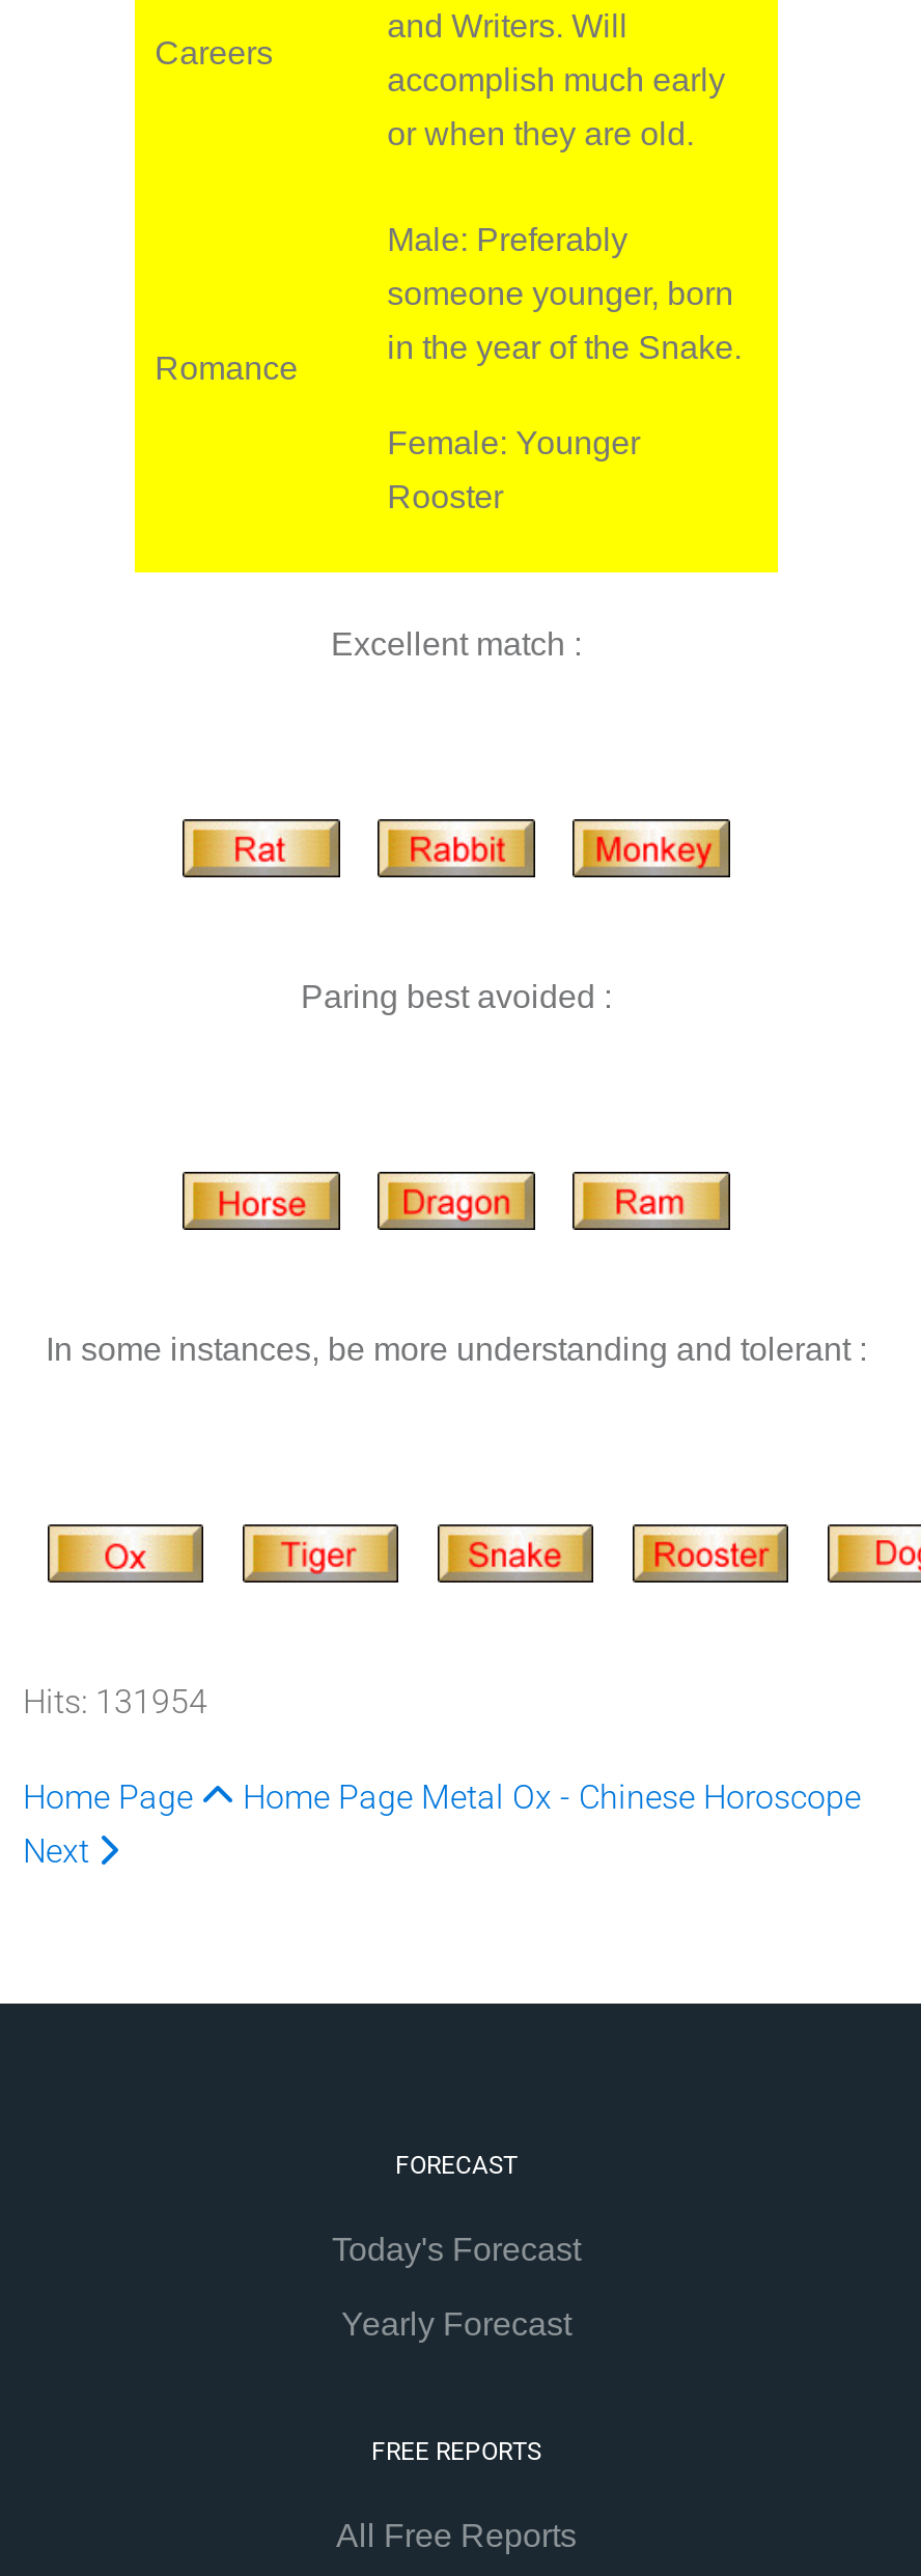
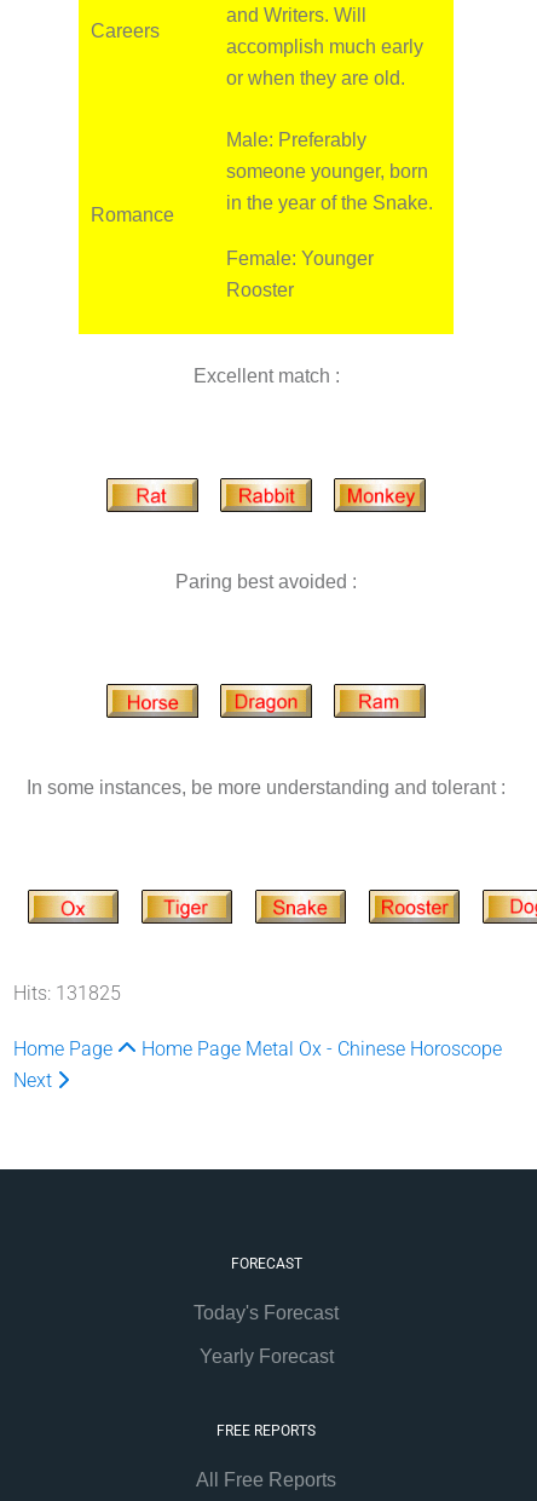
- Hits: 131954
+ Hits: 131825
